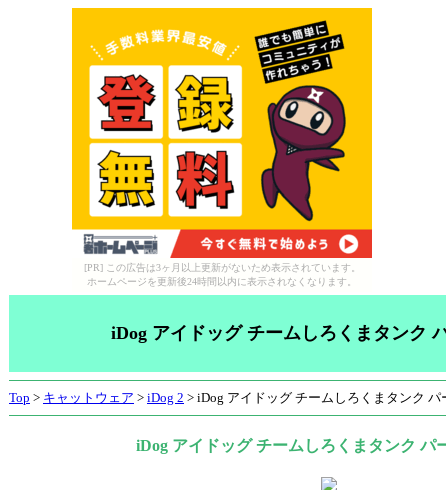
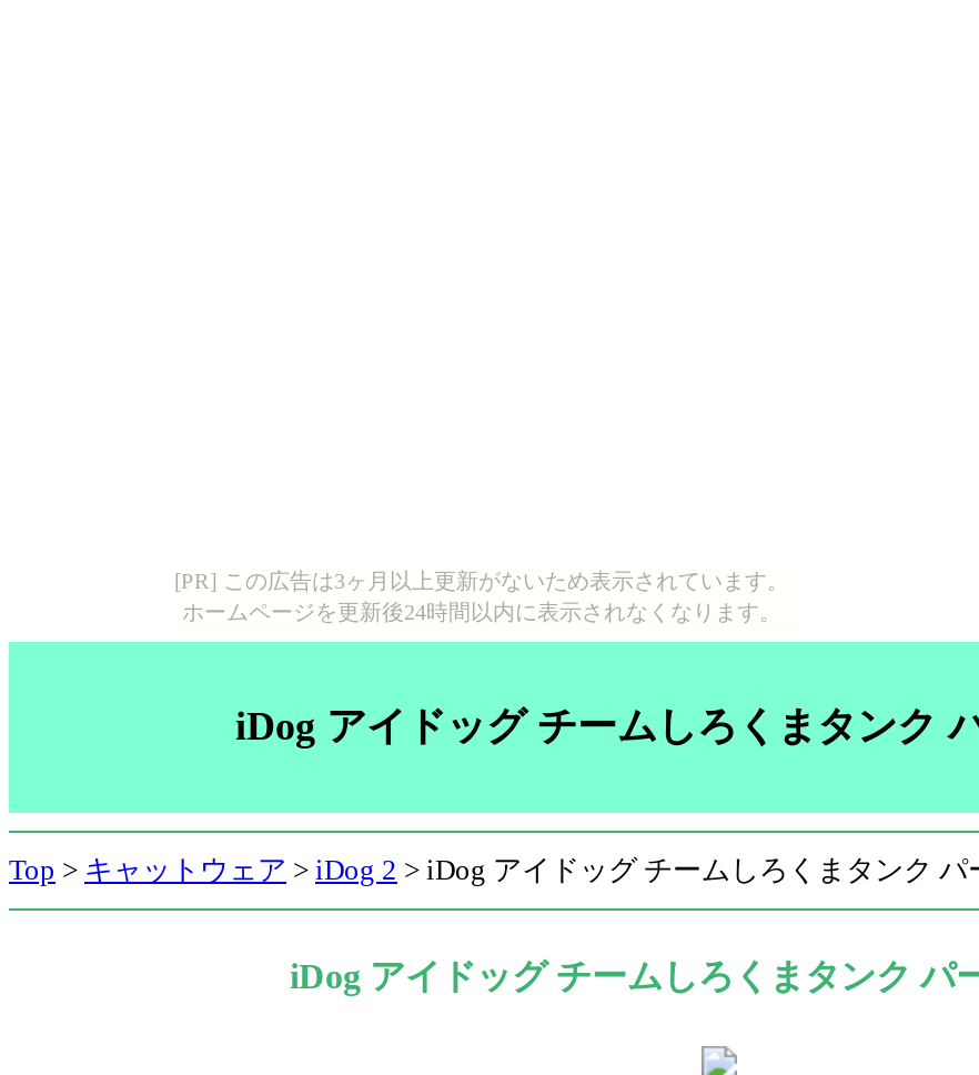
- [image]
